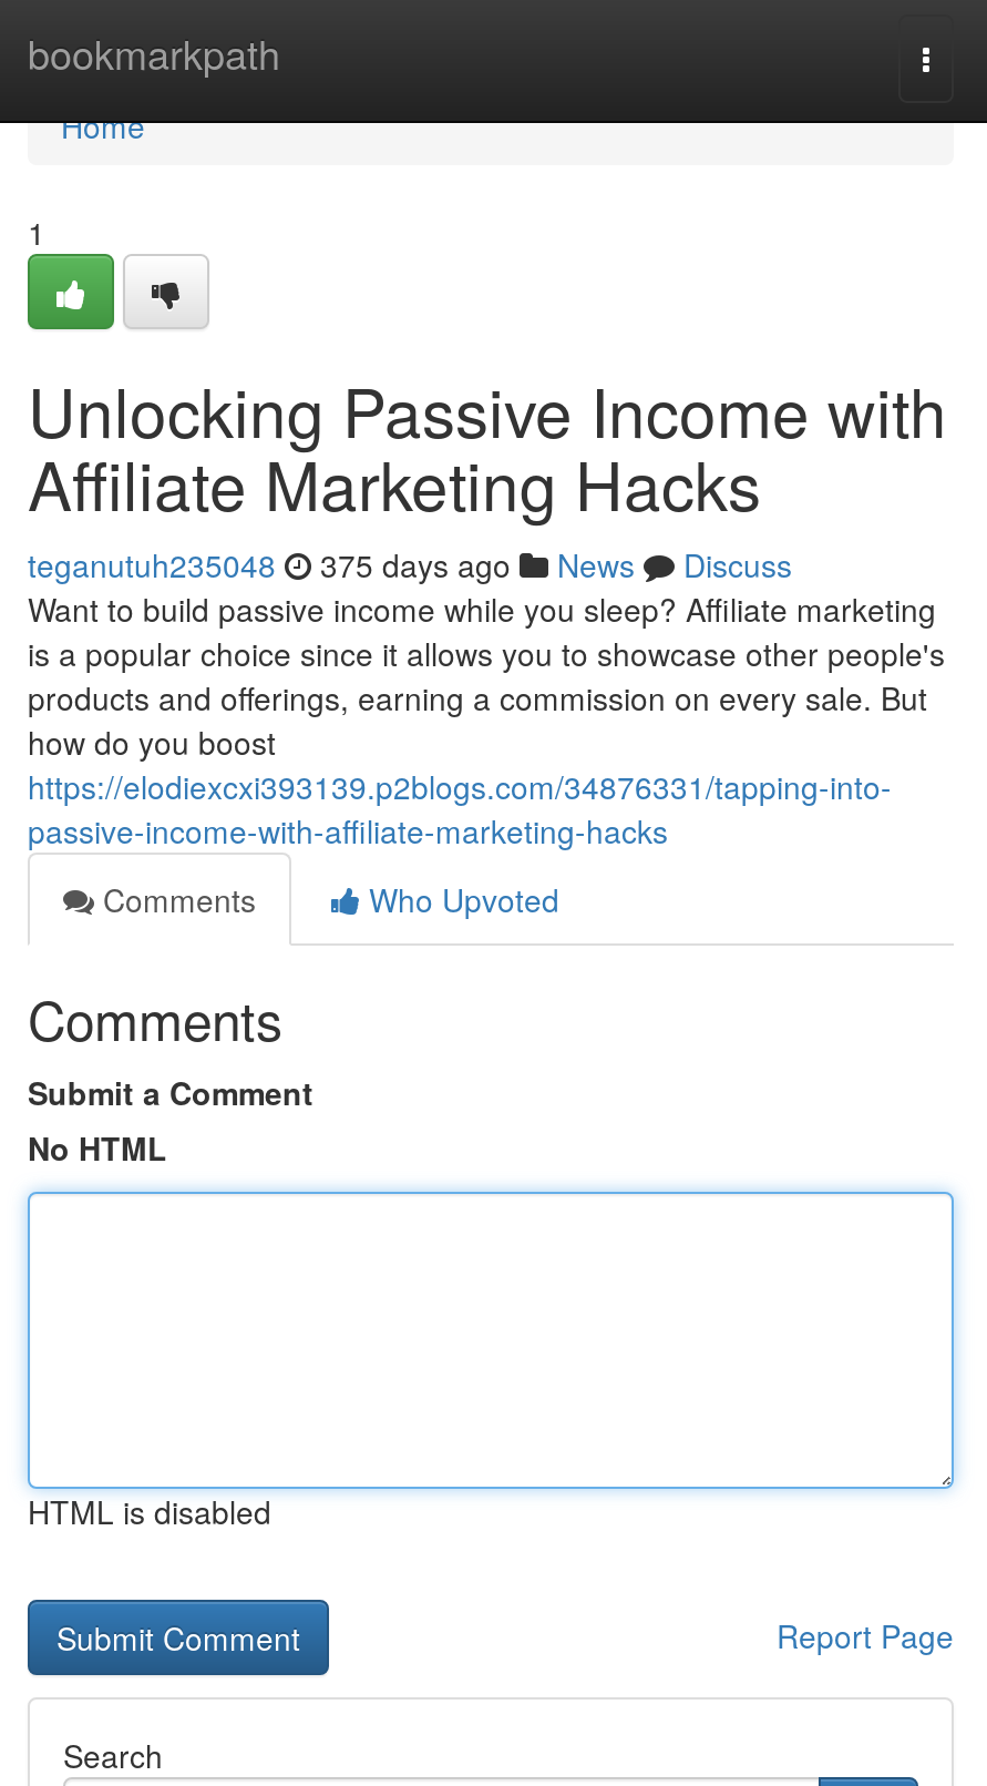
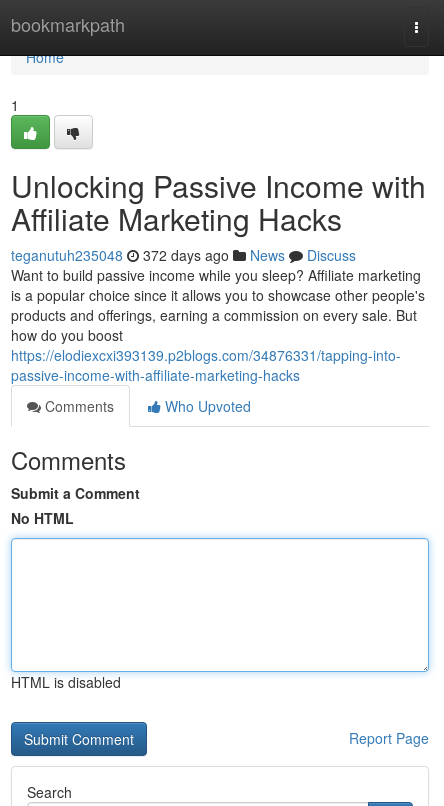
- teganutuh235048 375 days ago News Discuss
+ teganutuh235048 372 days ago News Discuss
